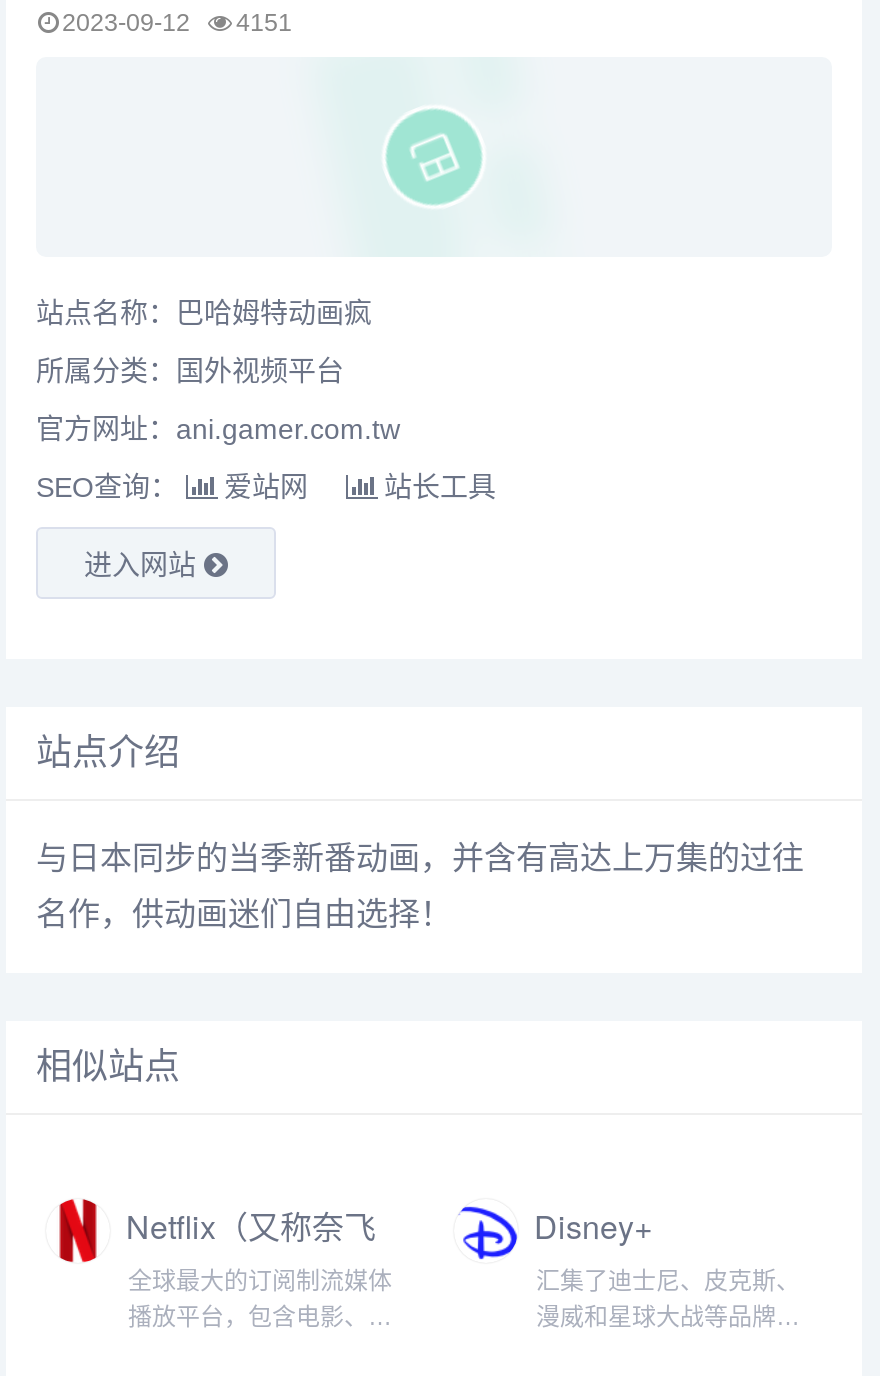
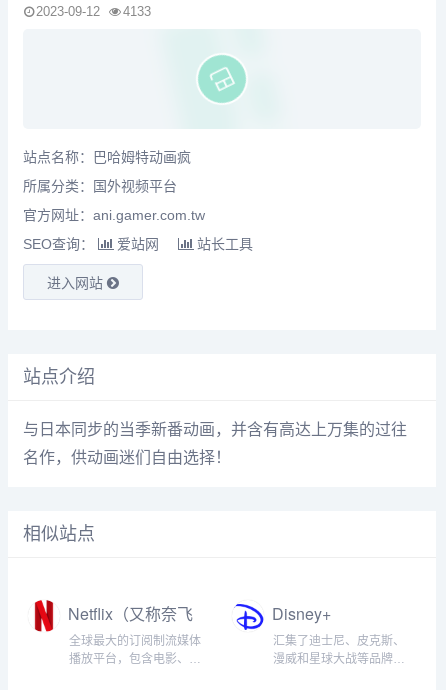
- 2023-09-12 4151
+ 2023-09-12 4133
